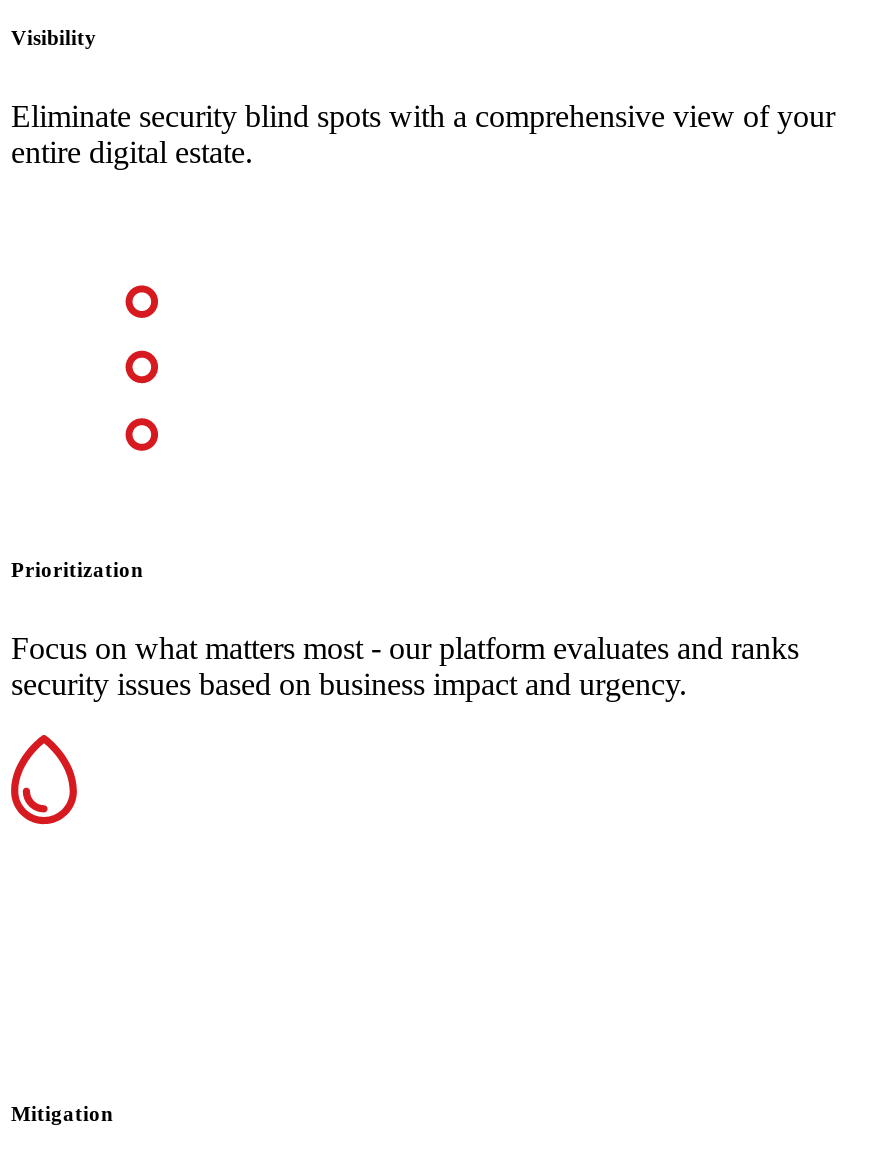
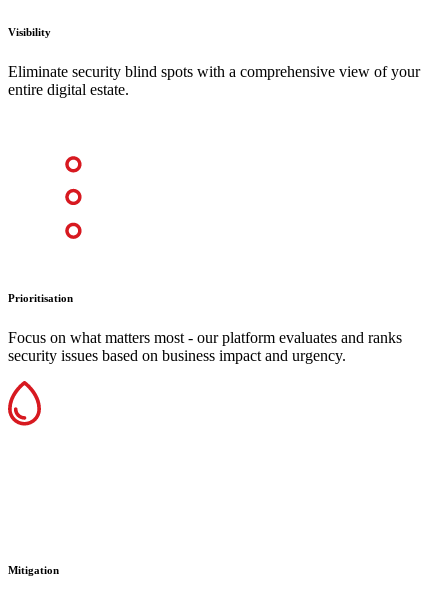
- Prioritization
+ Prioritisation
